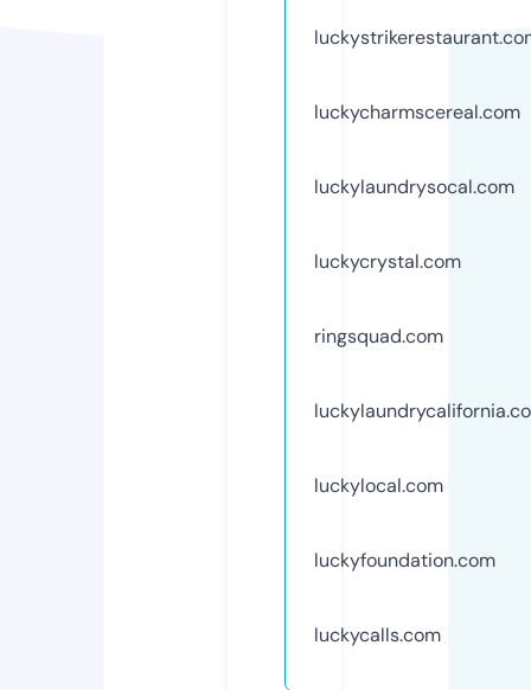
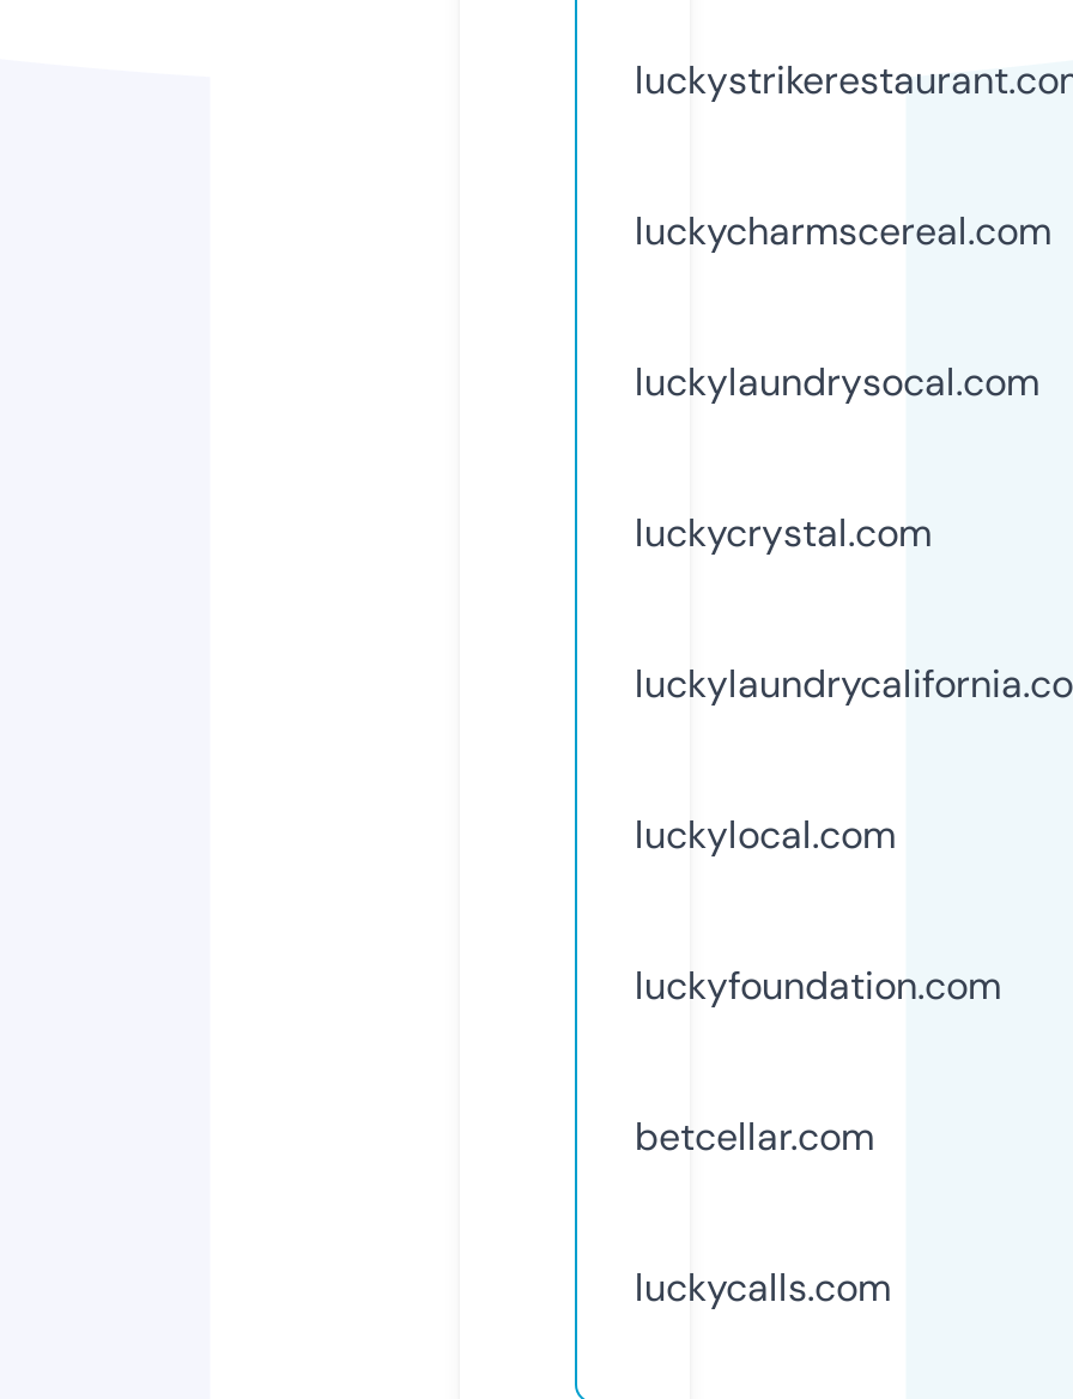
- ringsquad.com

moved up: luckylocal.com | luckyfoundation.com

+ betcellar.com
